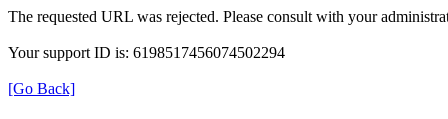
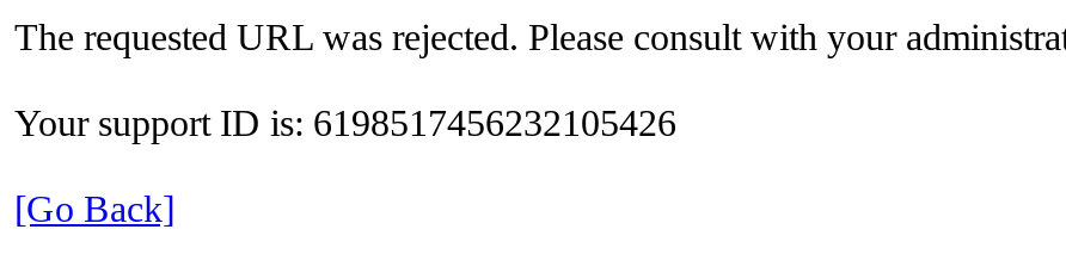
- Your support ID is: 6198517456074502294
+ Your support ID is: 6198517456232105426
